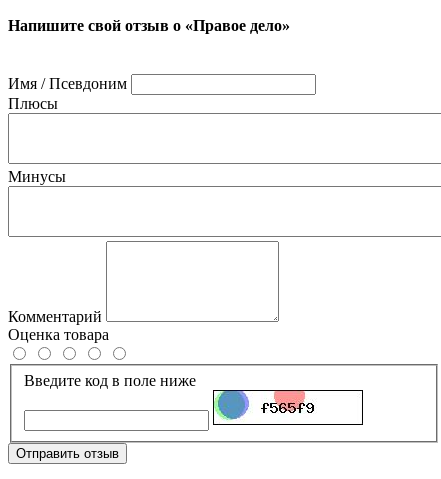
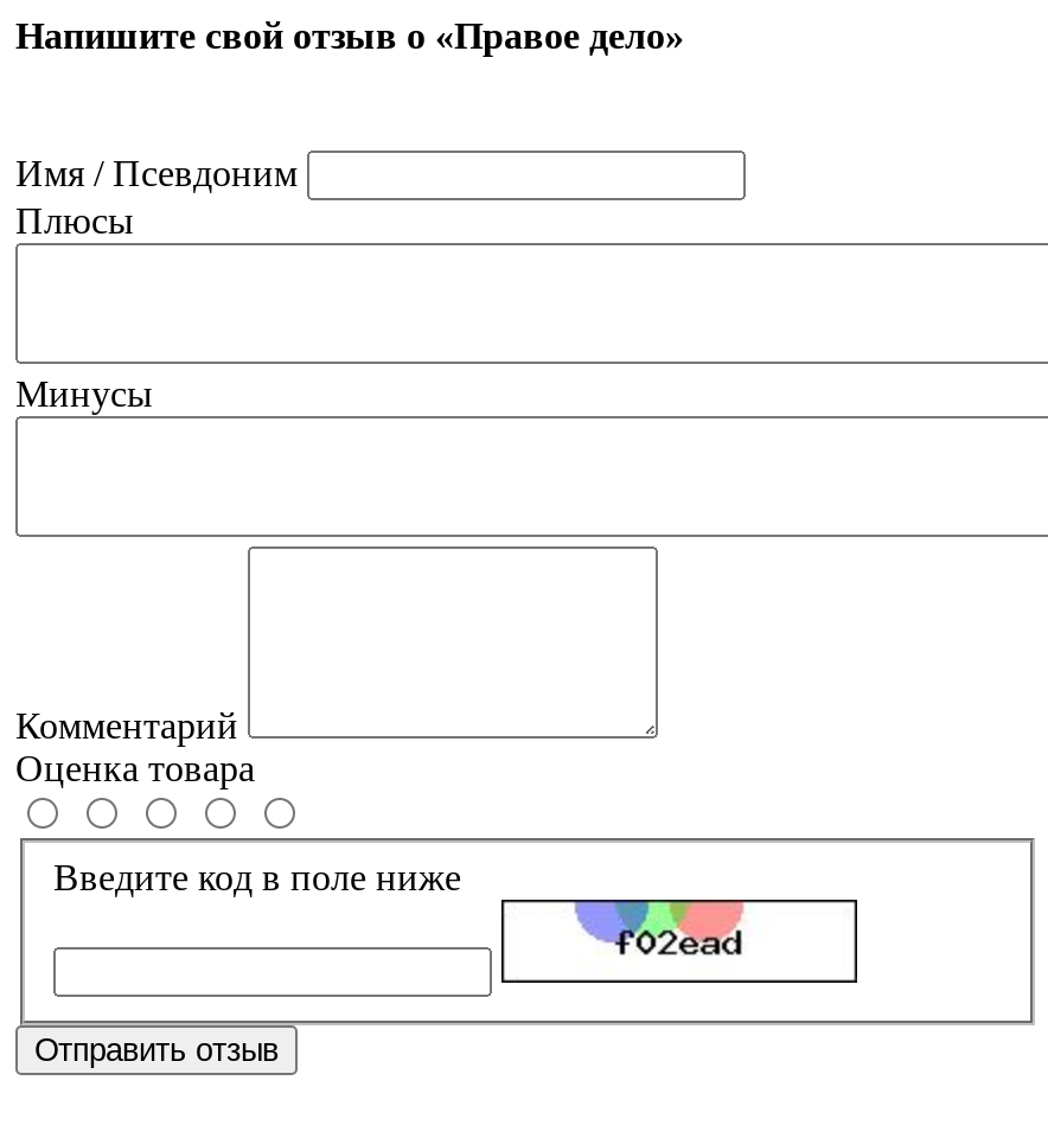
- [image]
+ [image]
